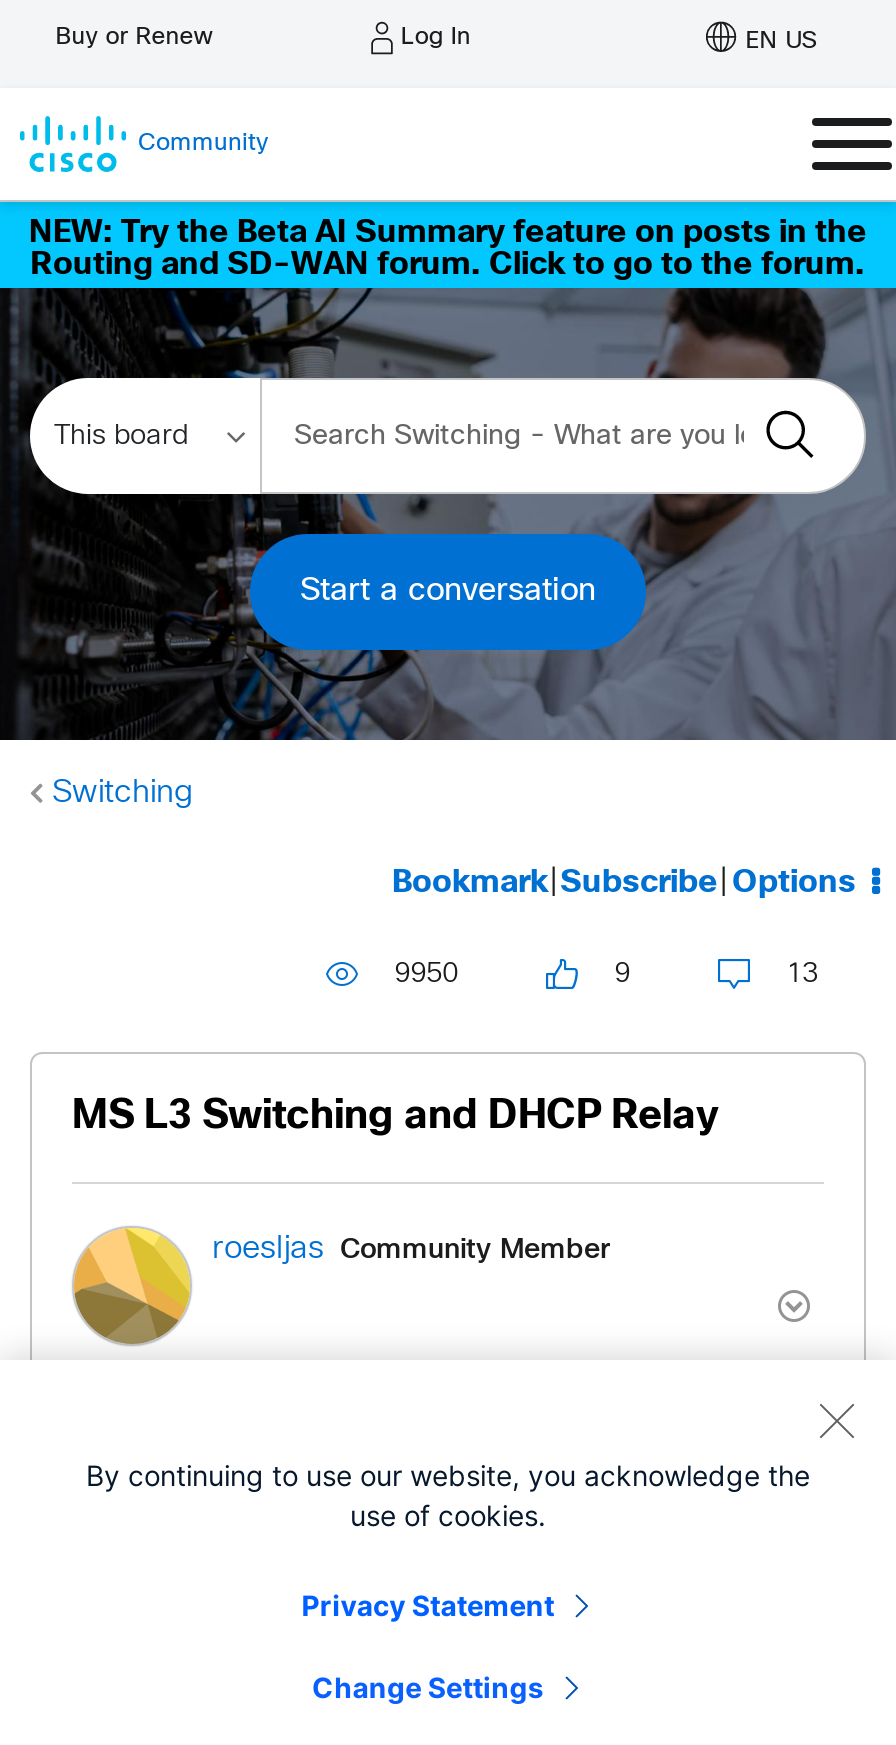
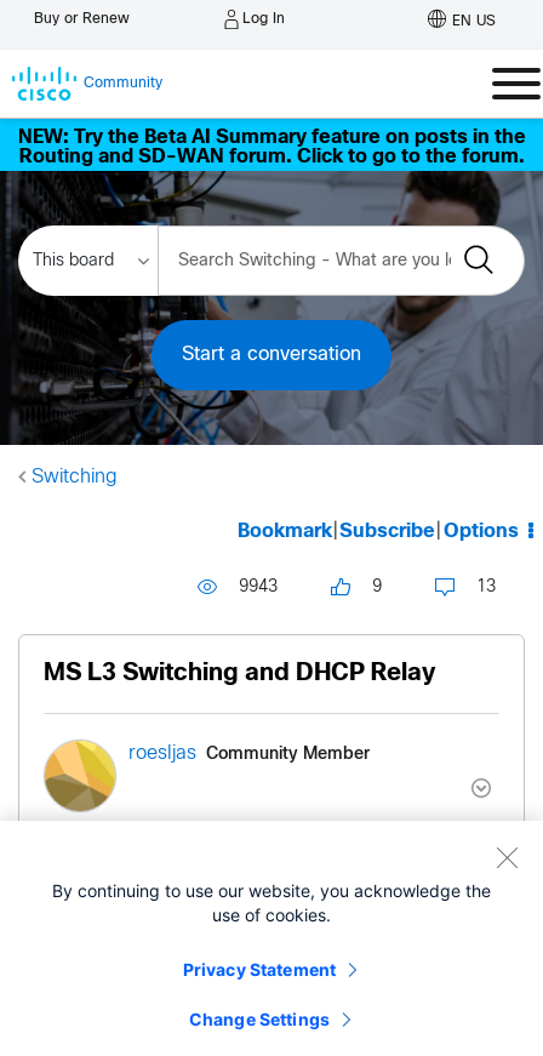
- 9950
+ 9943
